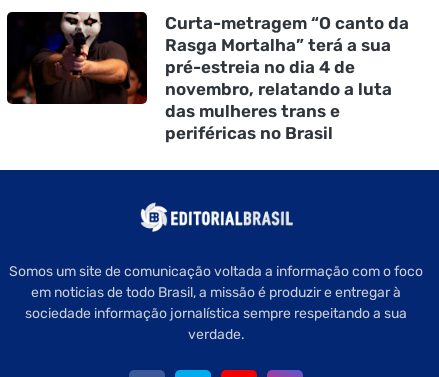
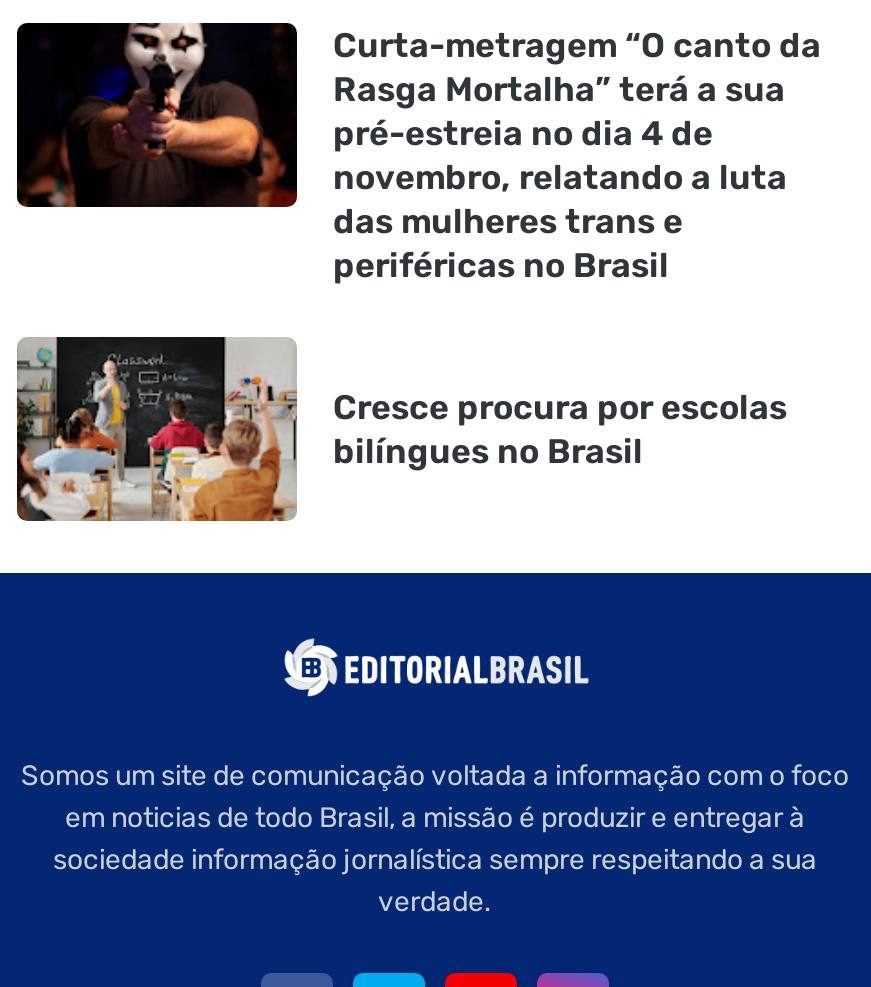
+ [image]
+ Cresce procura por escolas
+ bilíngues no Brasil
